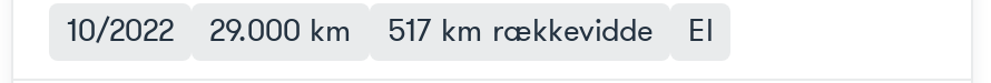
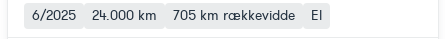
- 10/2022
- 29.000 km
- 517 km rækkevidde
+ 6/2025
+ 24.000 km
+ 705 km rækkevidde
